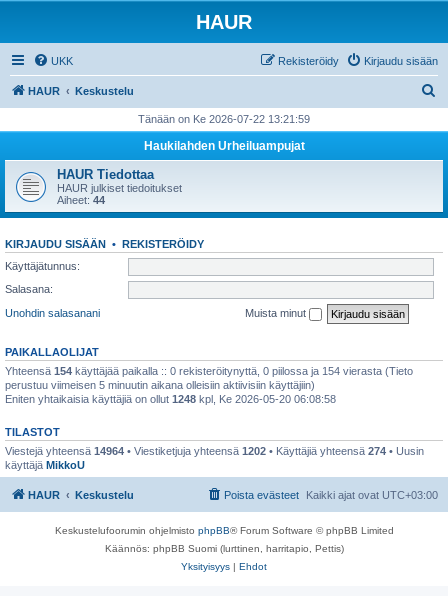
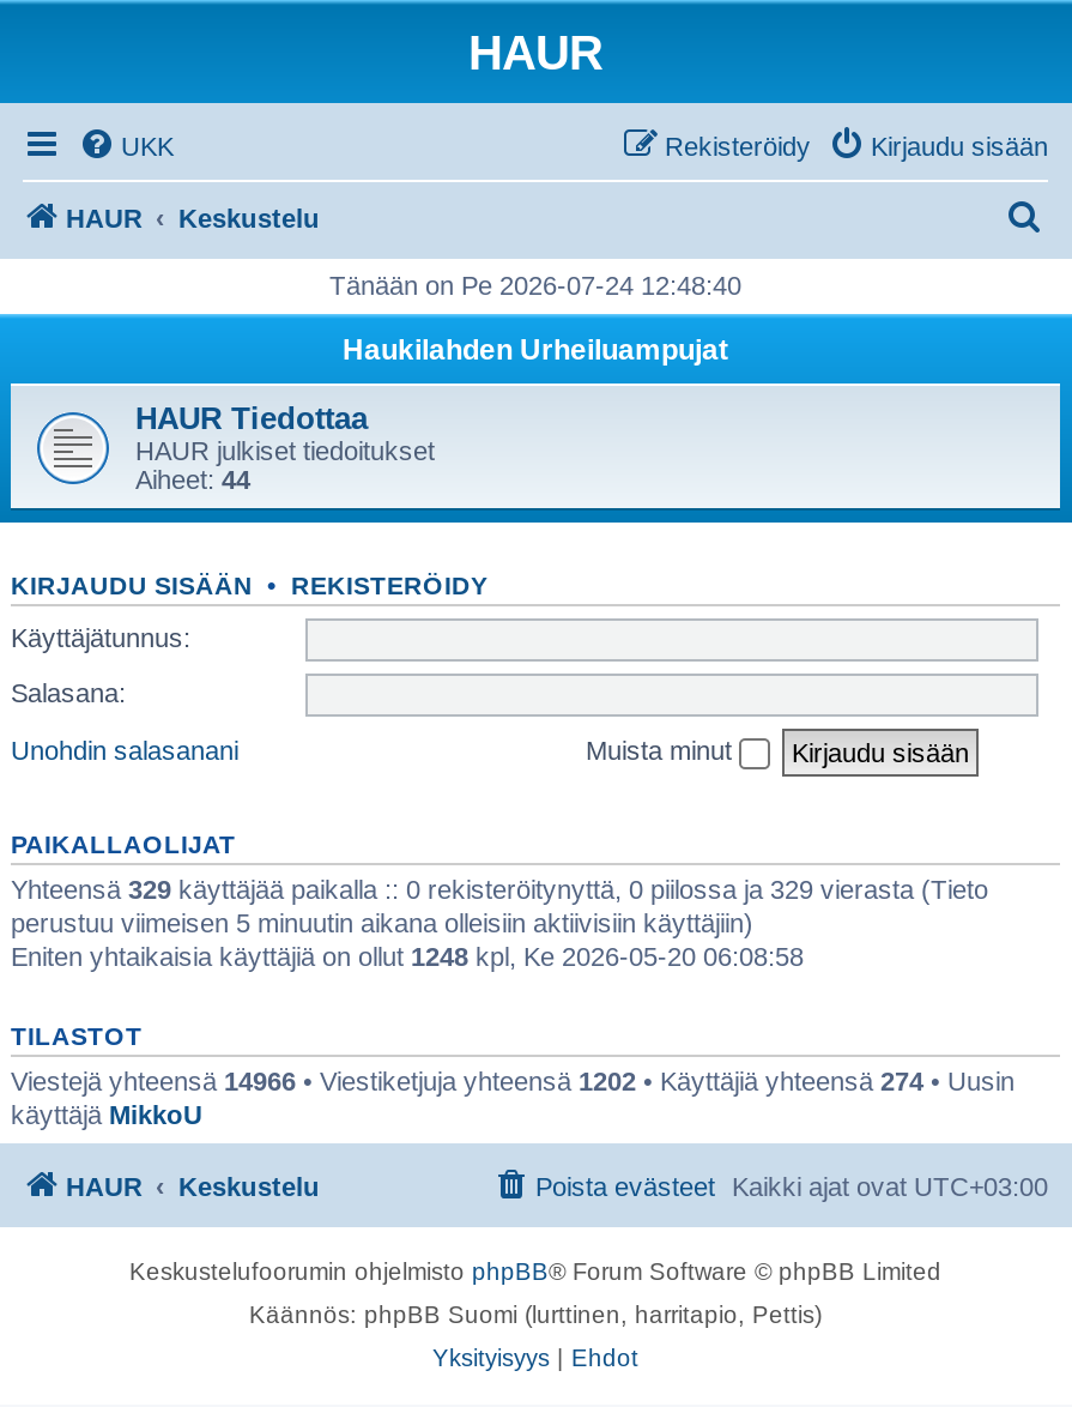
- Tänään on Ke 2026-07-22 13:21:59
+ Tänään on Pe 2026-07-24 12:48:40

- Yhteensä 154 käyttäjää paikalla :: 0 rekisteröitynyttä, 0 piilossa ja 154 vierasta (Tieto
+ Yhteensä 329 käyttäjää paikalla :: 0 rekisteröitynyttä, 0 piilossa ja 329 vierasta (Tieto

- Viestejä yhteensä 14964 • Viestiketjuja yhteensä 1202 • Käyttäjiä yhteensä 274 • Uusin
+ Viestejä yhteensä 14966 • Viestiketjuja yhteensä 1202 • Käyttäjiä yhteensä 274 • Uusin
